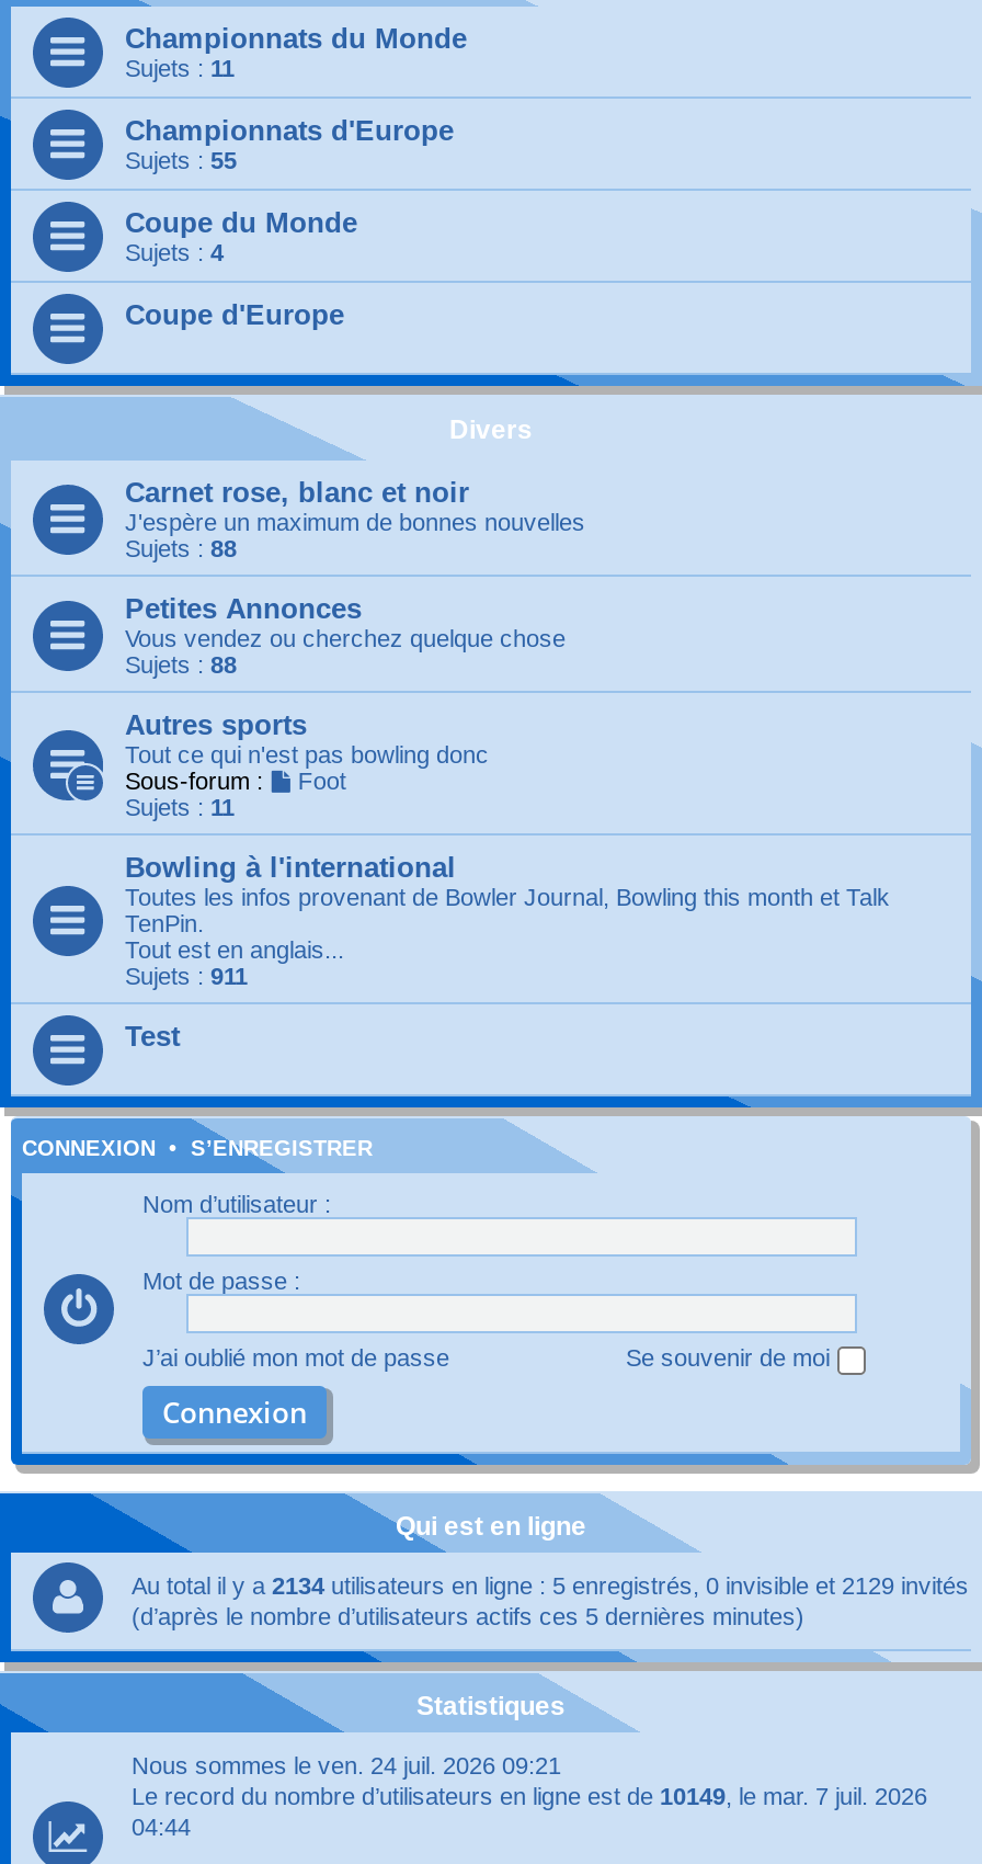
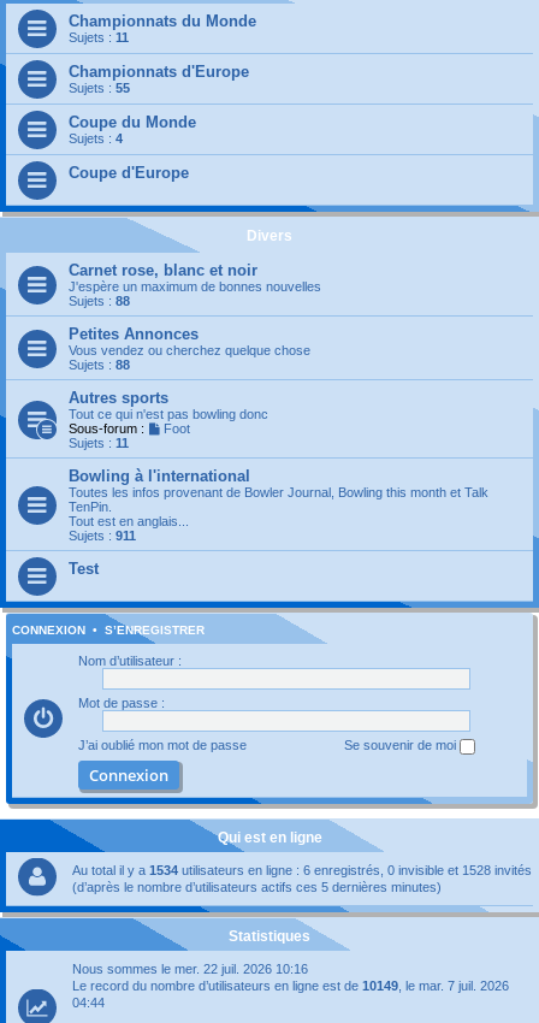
- Au total il y a 2134 utilisateurs en ligne : 5 enregistrés, 0 invisible et 2129 invités
+ Au total il y a 1534 utilisateurs en ligne : 6 enregistrés, 0 invisible et 1528 invités

- Nous sommes le ven. 24 juil. 2026 09:21
+ Nous sommes le mer. 22 juil. 2026 10:16
